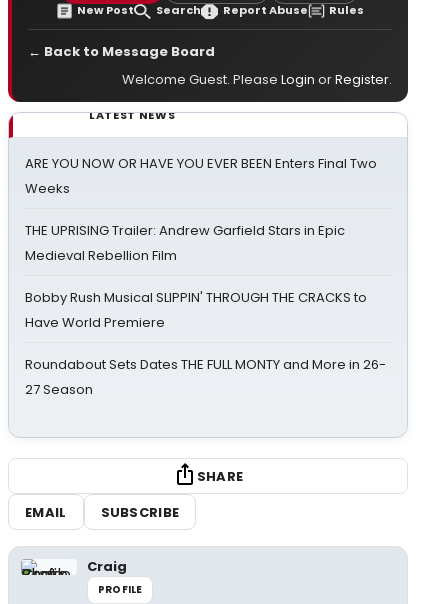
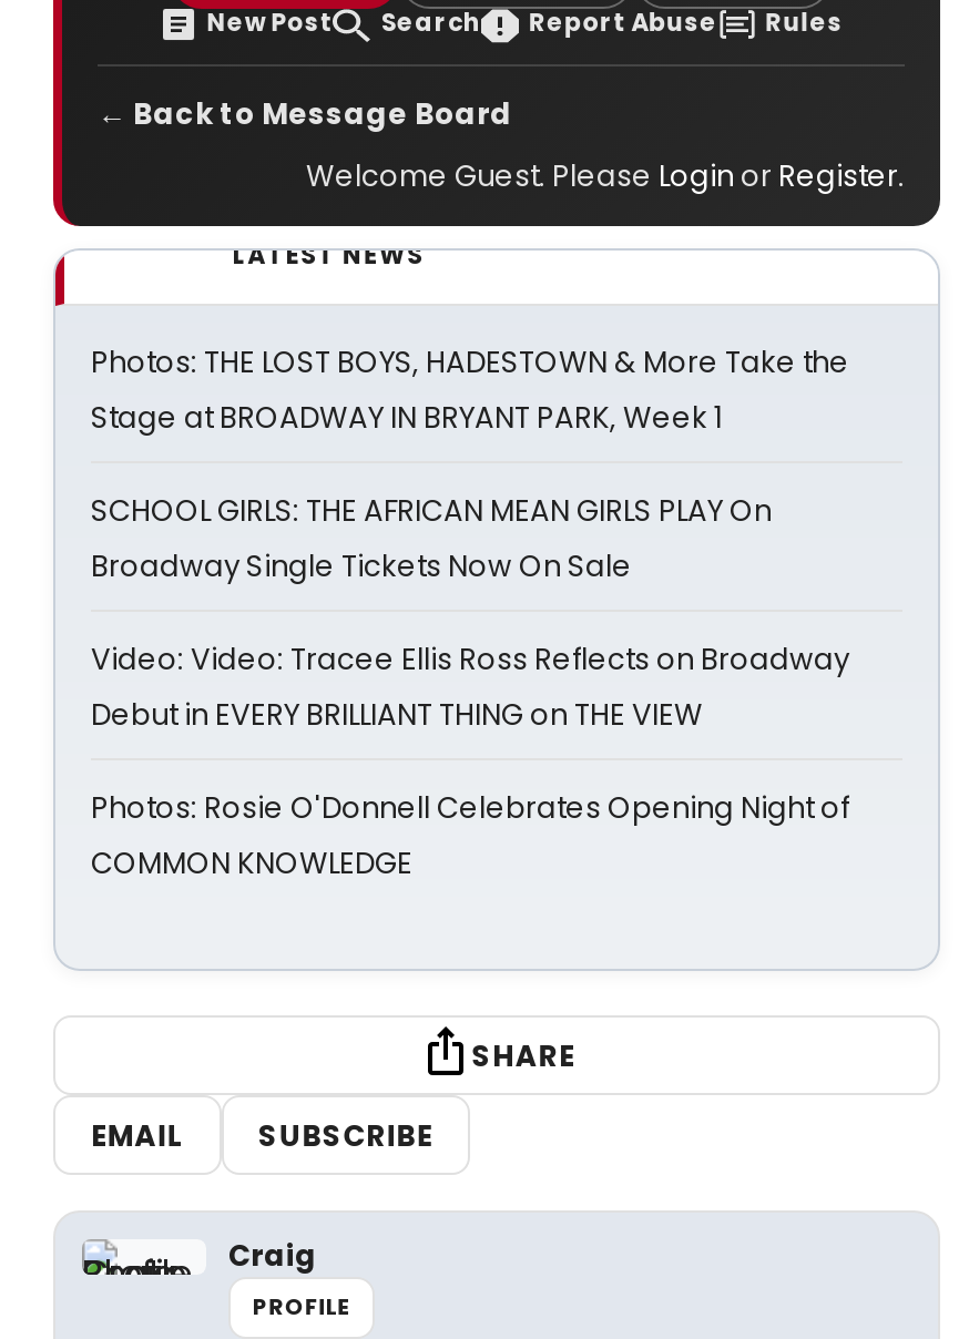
- ARE YOU NOW OR HAVE YOU EVER BEEN Enters Final Two
- Weeks
+ Photos: THE LOST BOYS, HADESTOWN & More Take the
+ Stage at BROADWAY IN BRYANT PARK, Week 1

- THE UPRISING Trailer: Andrew Garfield Stars in Epic
- Medieval Rebellion Film
+ SCHOOL GIRLS: THE AFRICAN MEAN GIRLS PLAY On
+ Broadway Single Tickets Now On Sale

- Bobby Rush Musical SLIPPIN' THROUGH THE CRACKS to
- Have World Premiere
+ Video: Video: Tracee Ellis Ross Reflects on Broadway
+ Debut in EVERY BRILLIANT THING on THE VIEW

- Roundabout Sets Dates THE FULL MONTY and More in 26-
- 27 Season
+ Photos: Rosie O'Donnell Celebrates Opening Night of
+ COMMON KNOWLEDGE
